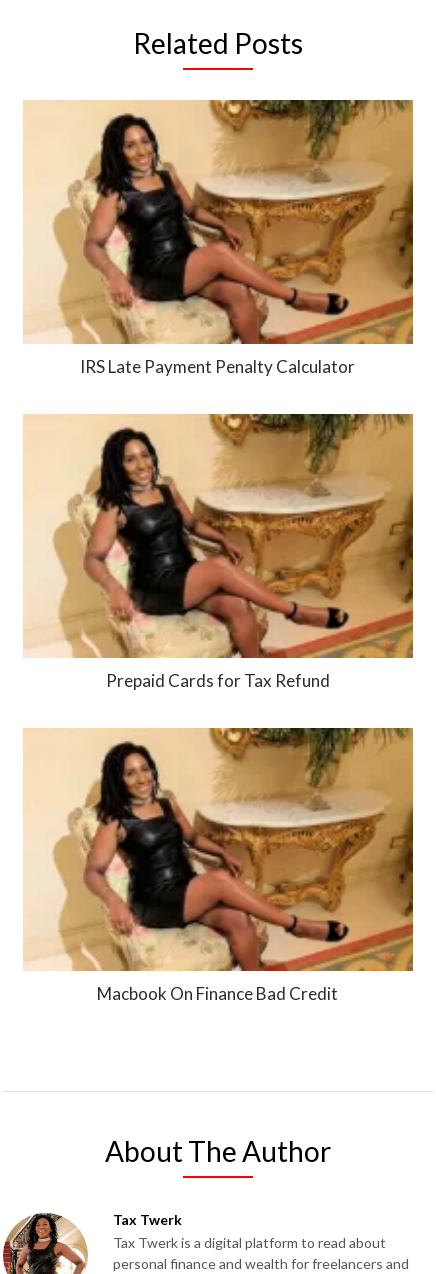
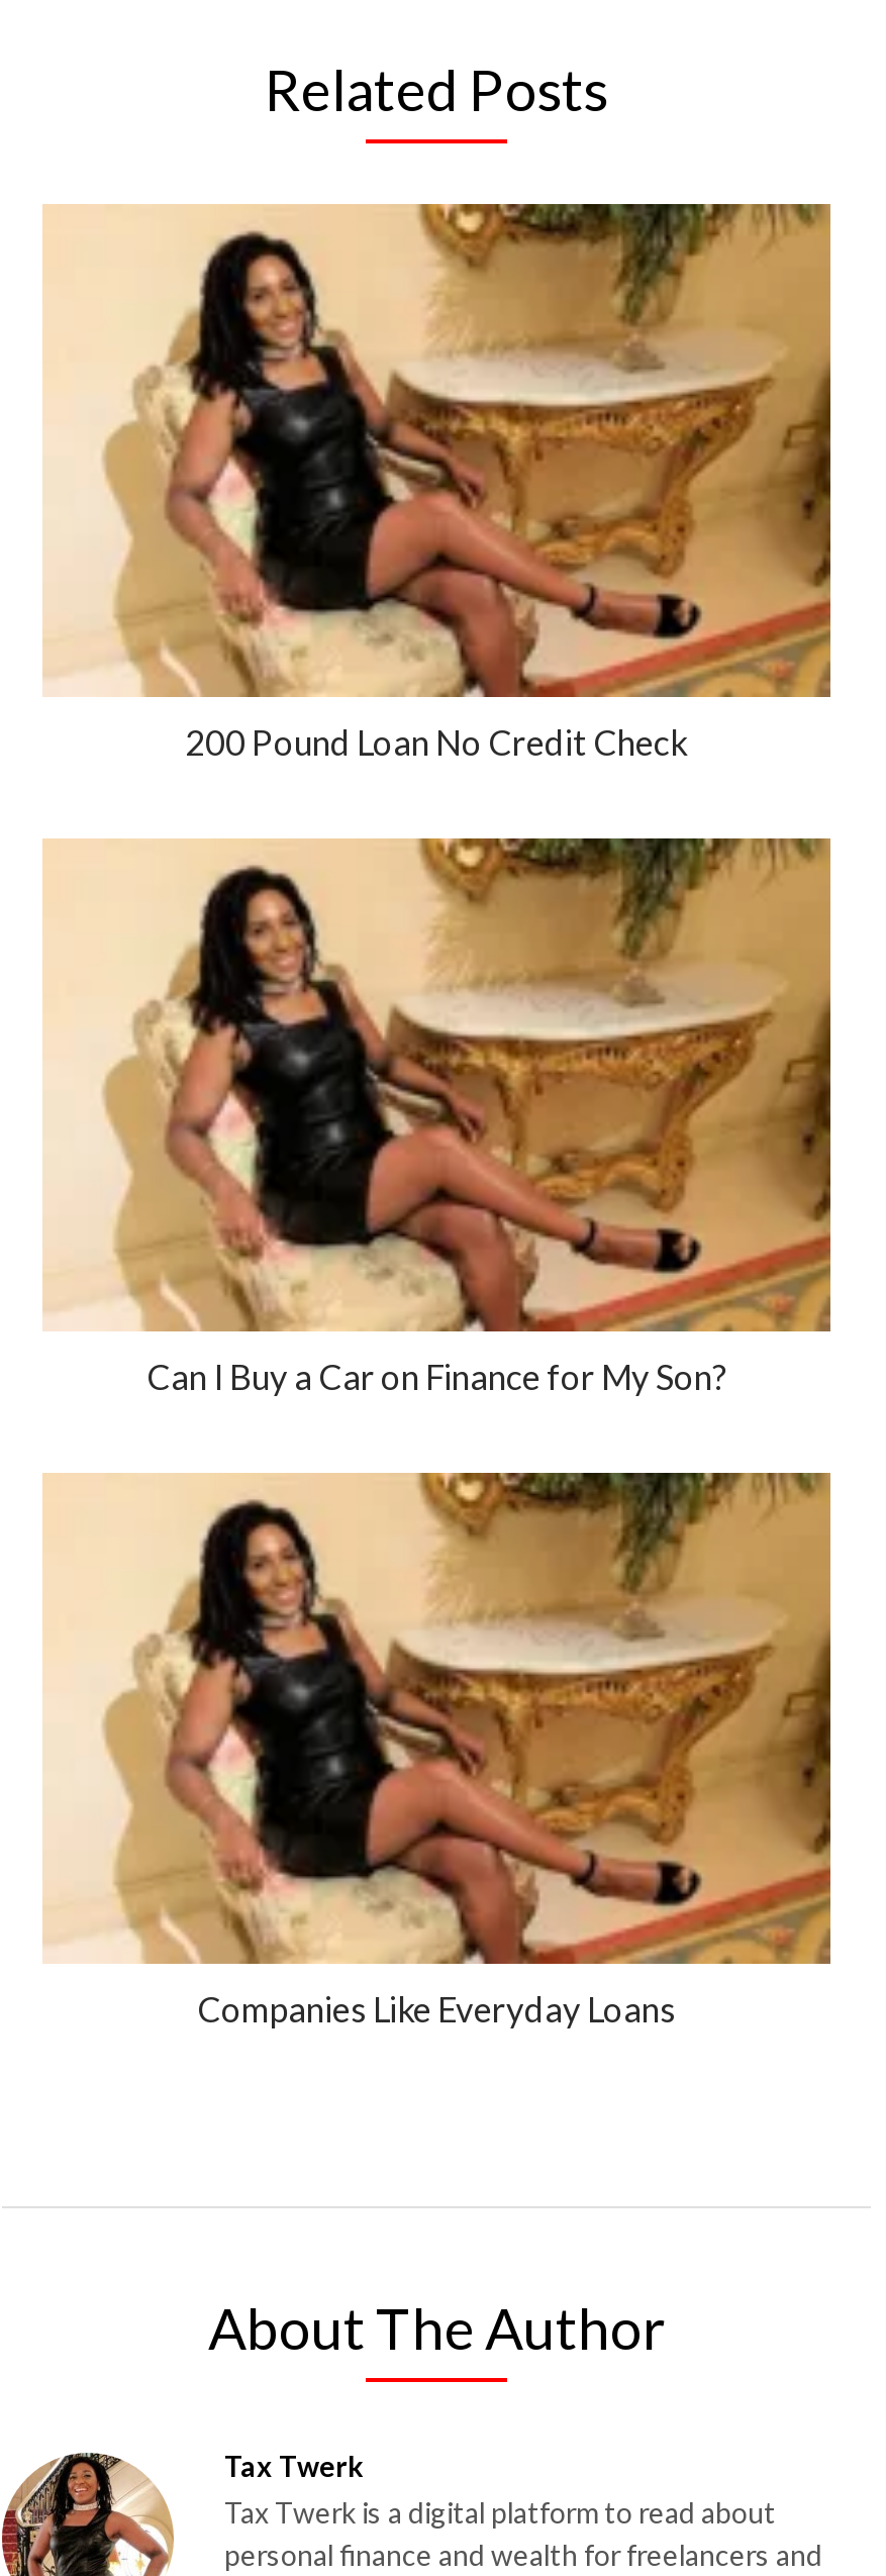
- IRS Late Payment Penalty Calculator
+ 200 Pound Loan No Credit Check

- Prepaid Cards for Tax Refund
+ Can I Buy a Car on Finance for My Son?

- Macbook On Finance Bad Credit
+ Companies Like Everyday Loans
